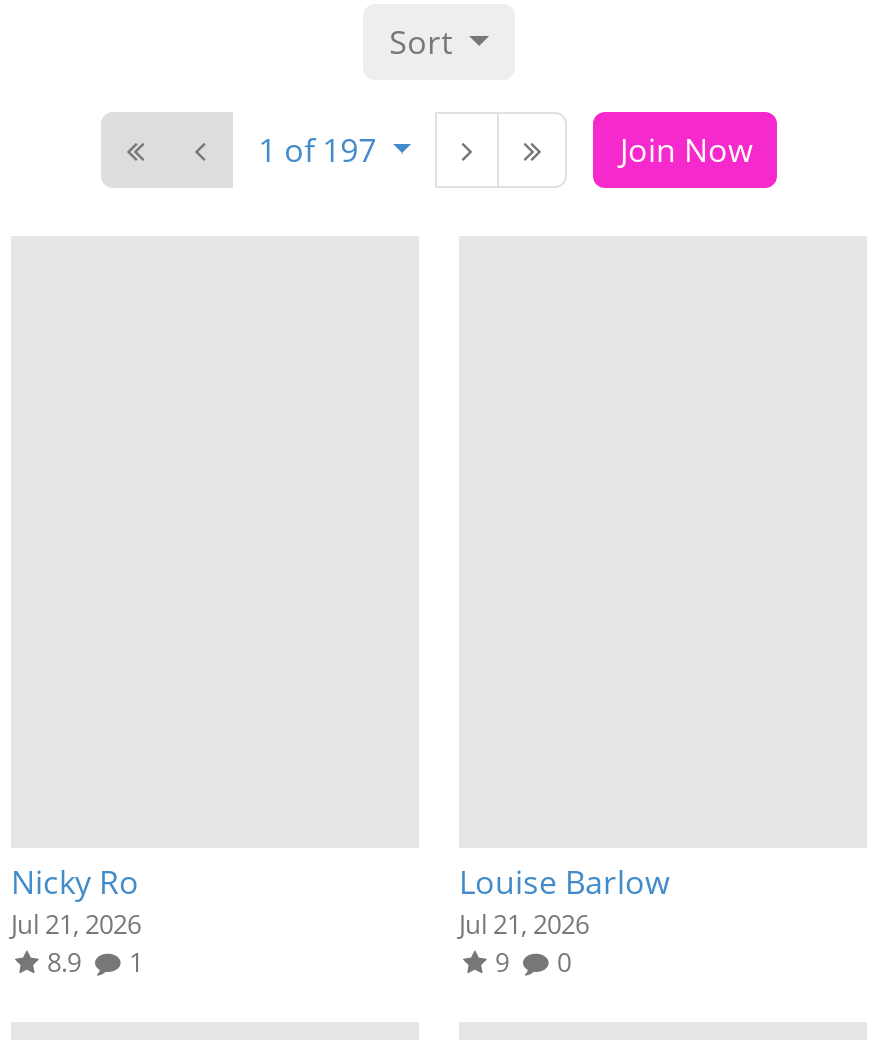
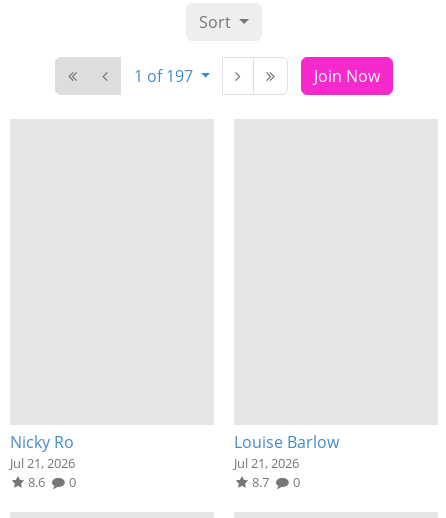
- 8.9
+ 8.6

- 1
+ 0

- 9 0
+ 8.7 0
